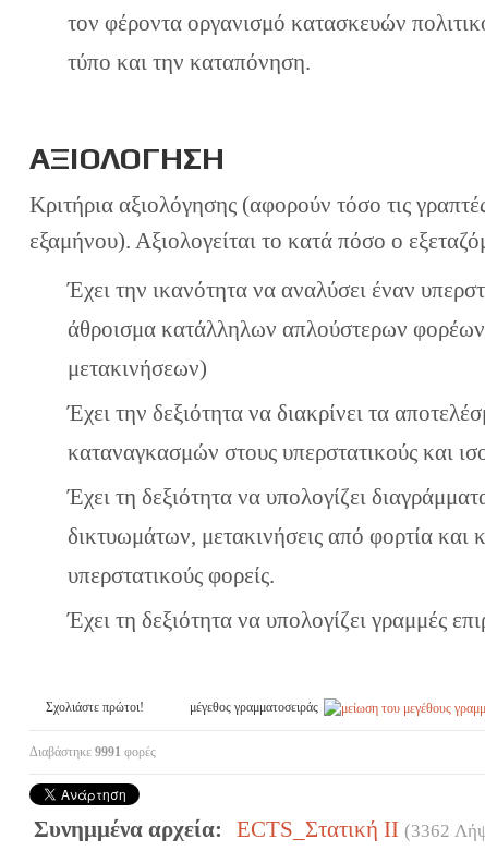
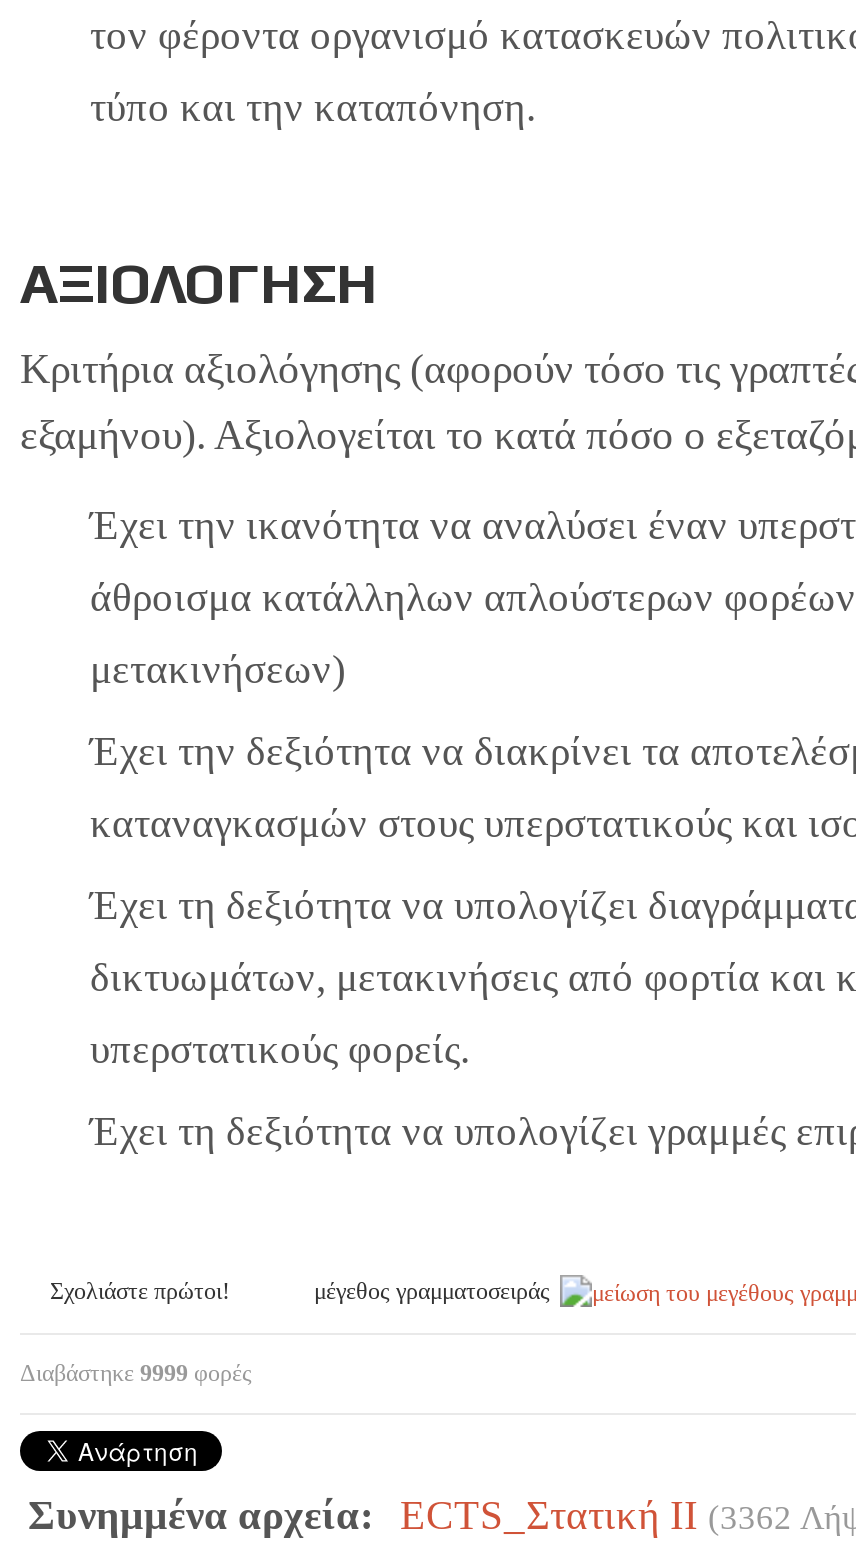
- Διαβάστηκε 9991 φορές
+ Διαβάστηκε 9999 φορές
